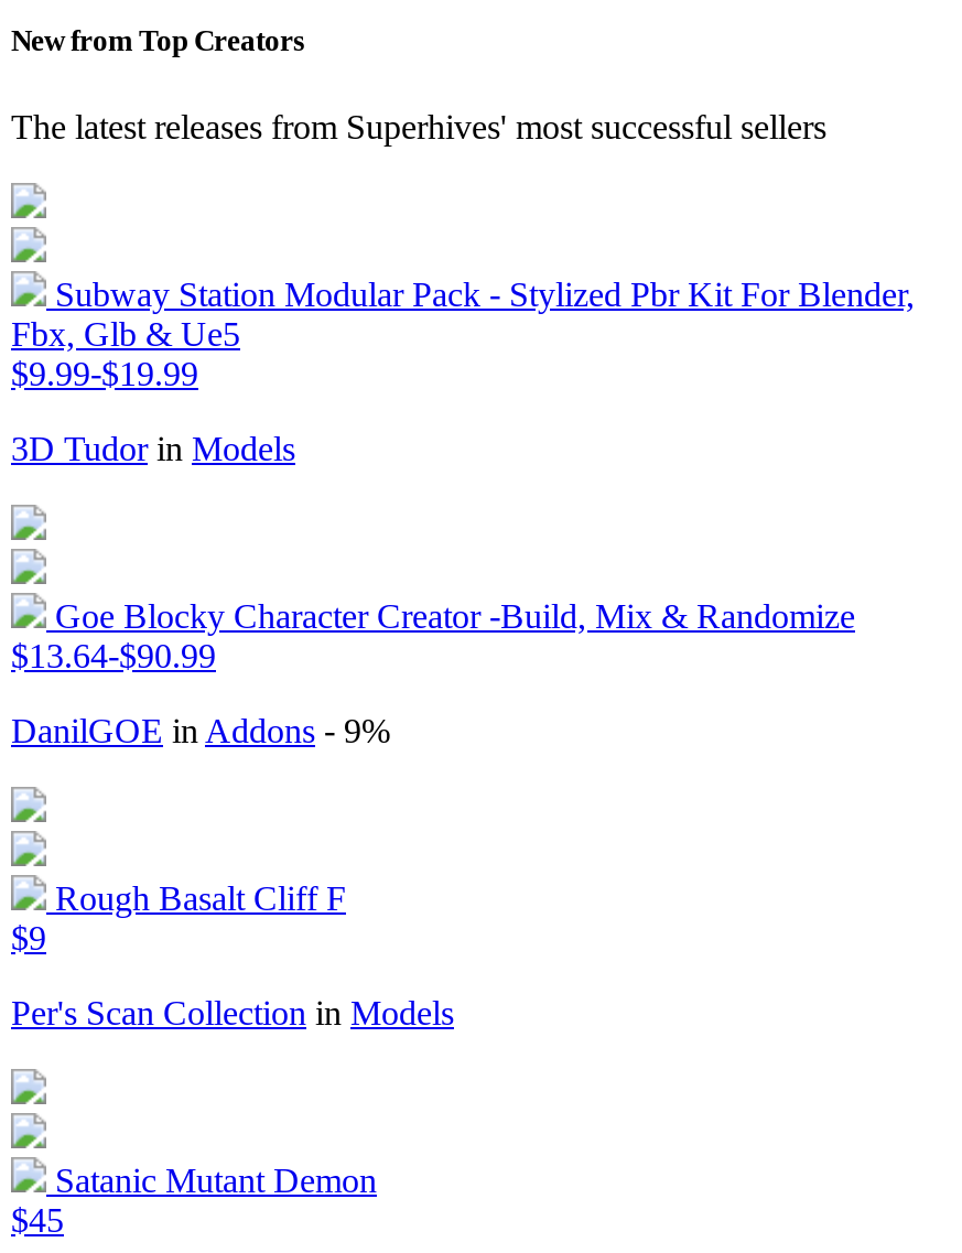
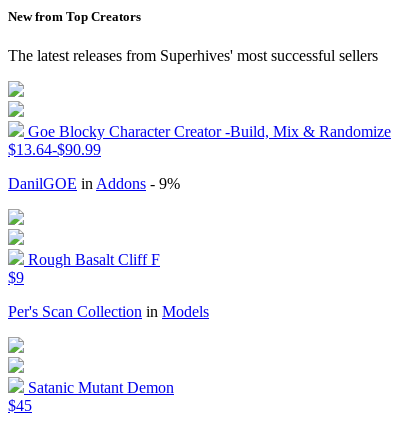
- Subway Station Modular Pack - Stylized Pbr Kit For Blender,
- Fbx, Glb & Ue5
- $9.99-$19.99
- 3D Tudor in Models
